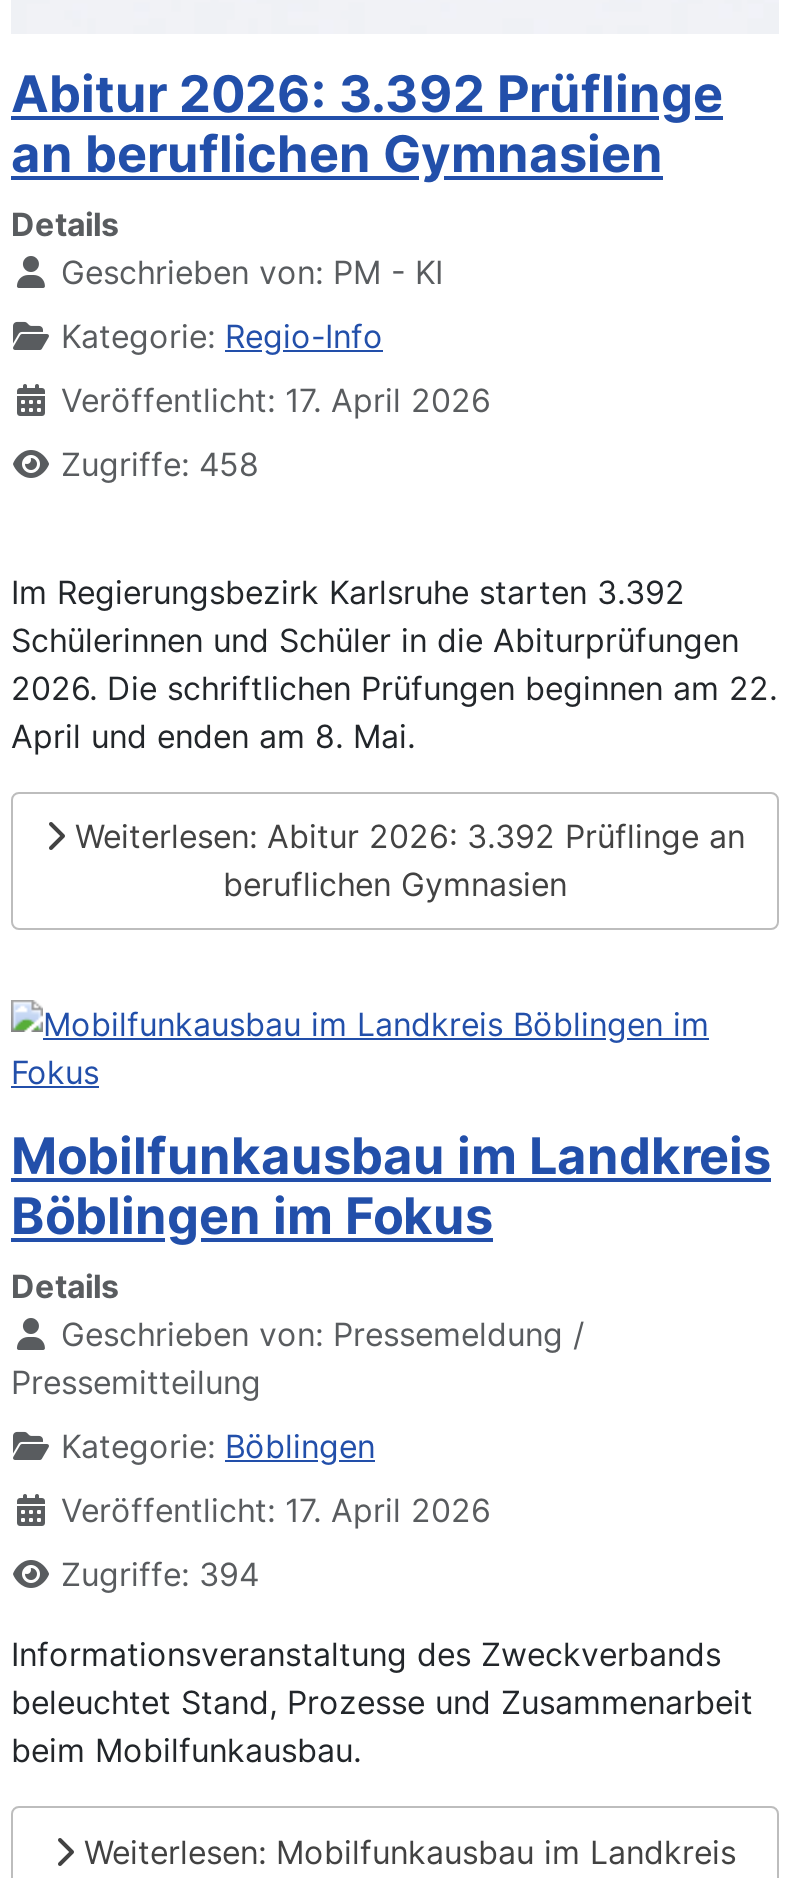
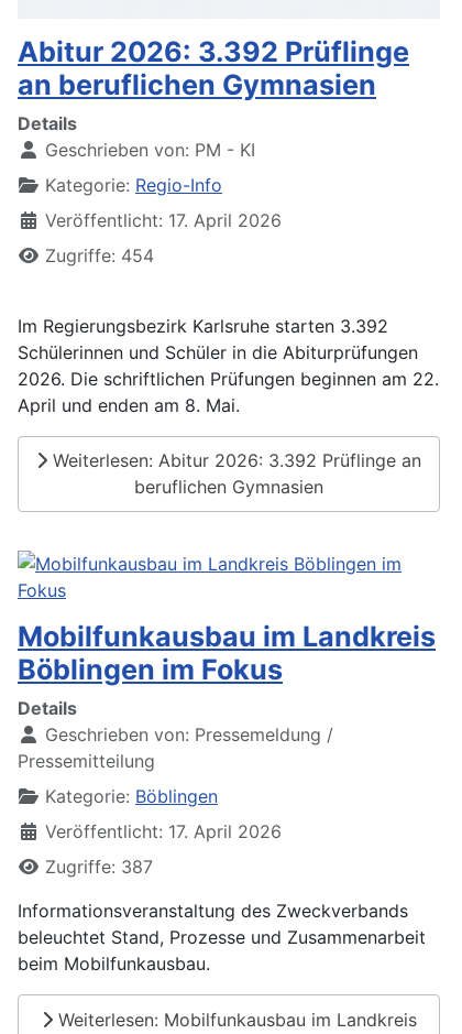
- Zugriffe: 458
+ Zugriffe: 454

- Zugriffe: 394
+ Zugriffe: 387
